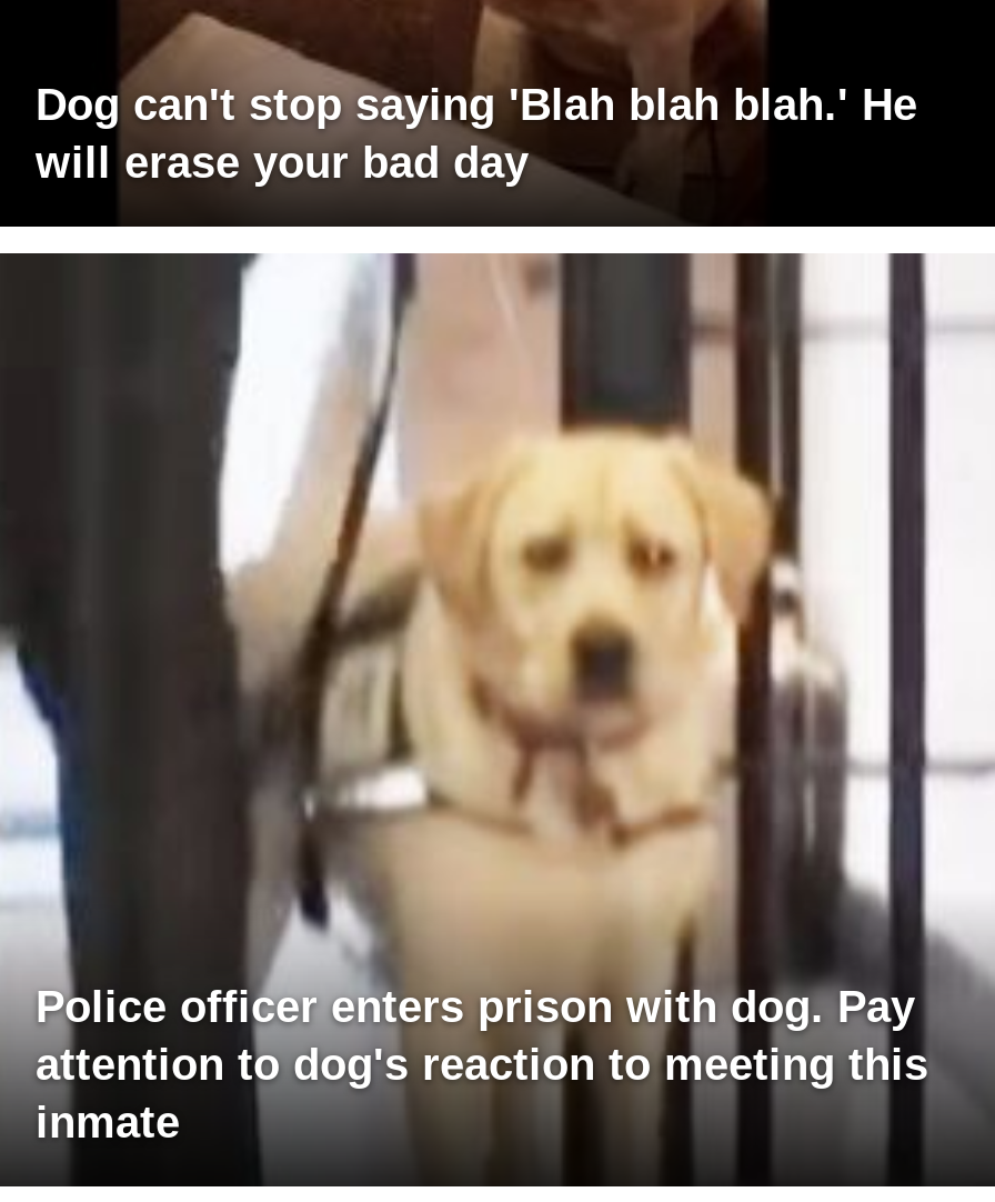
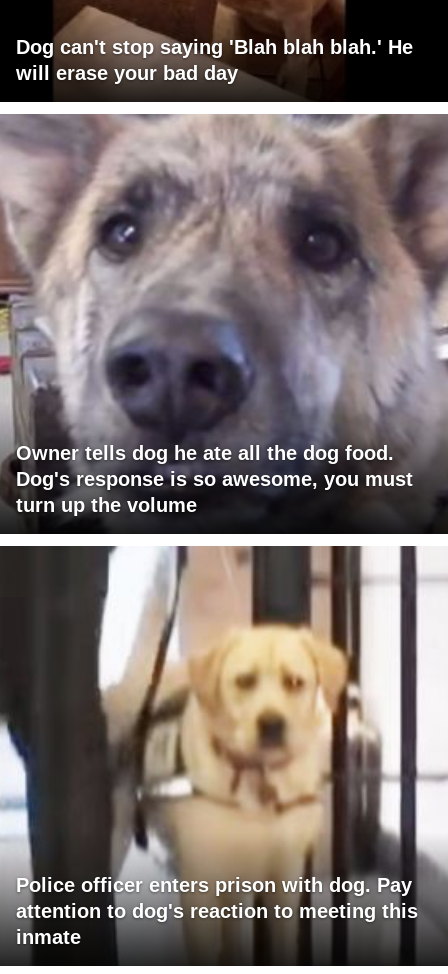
+ [image]
+ Owner tells dog he ate all the dog food.
+ Dog's response is so awesome, you must
+ turn up the volume
